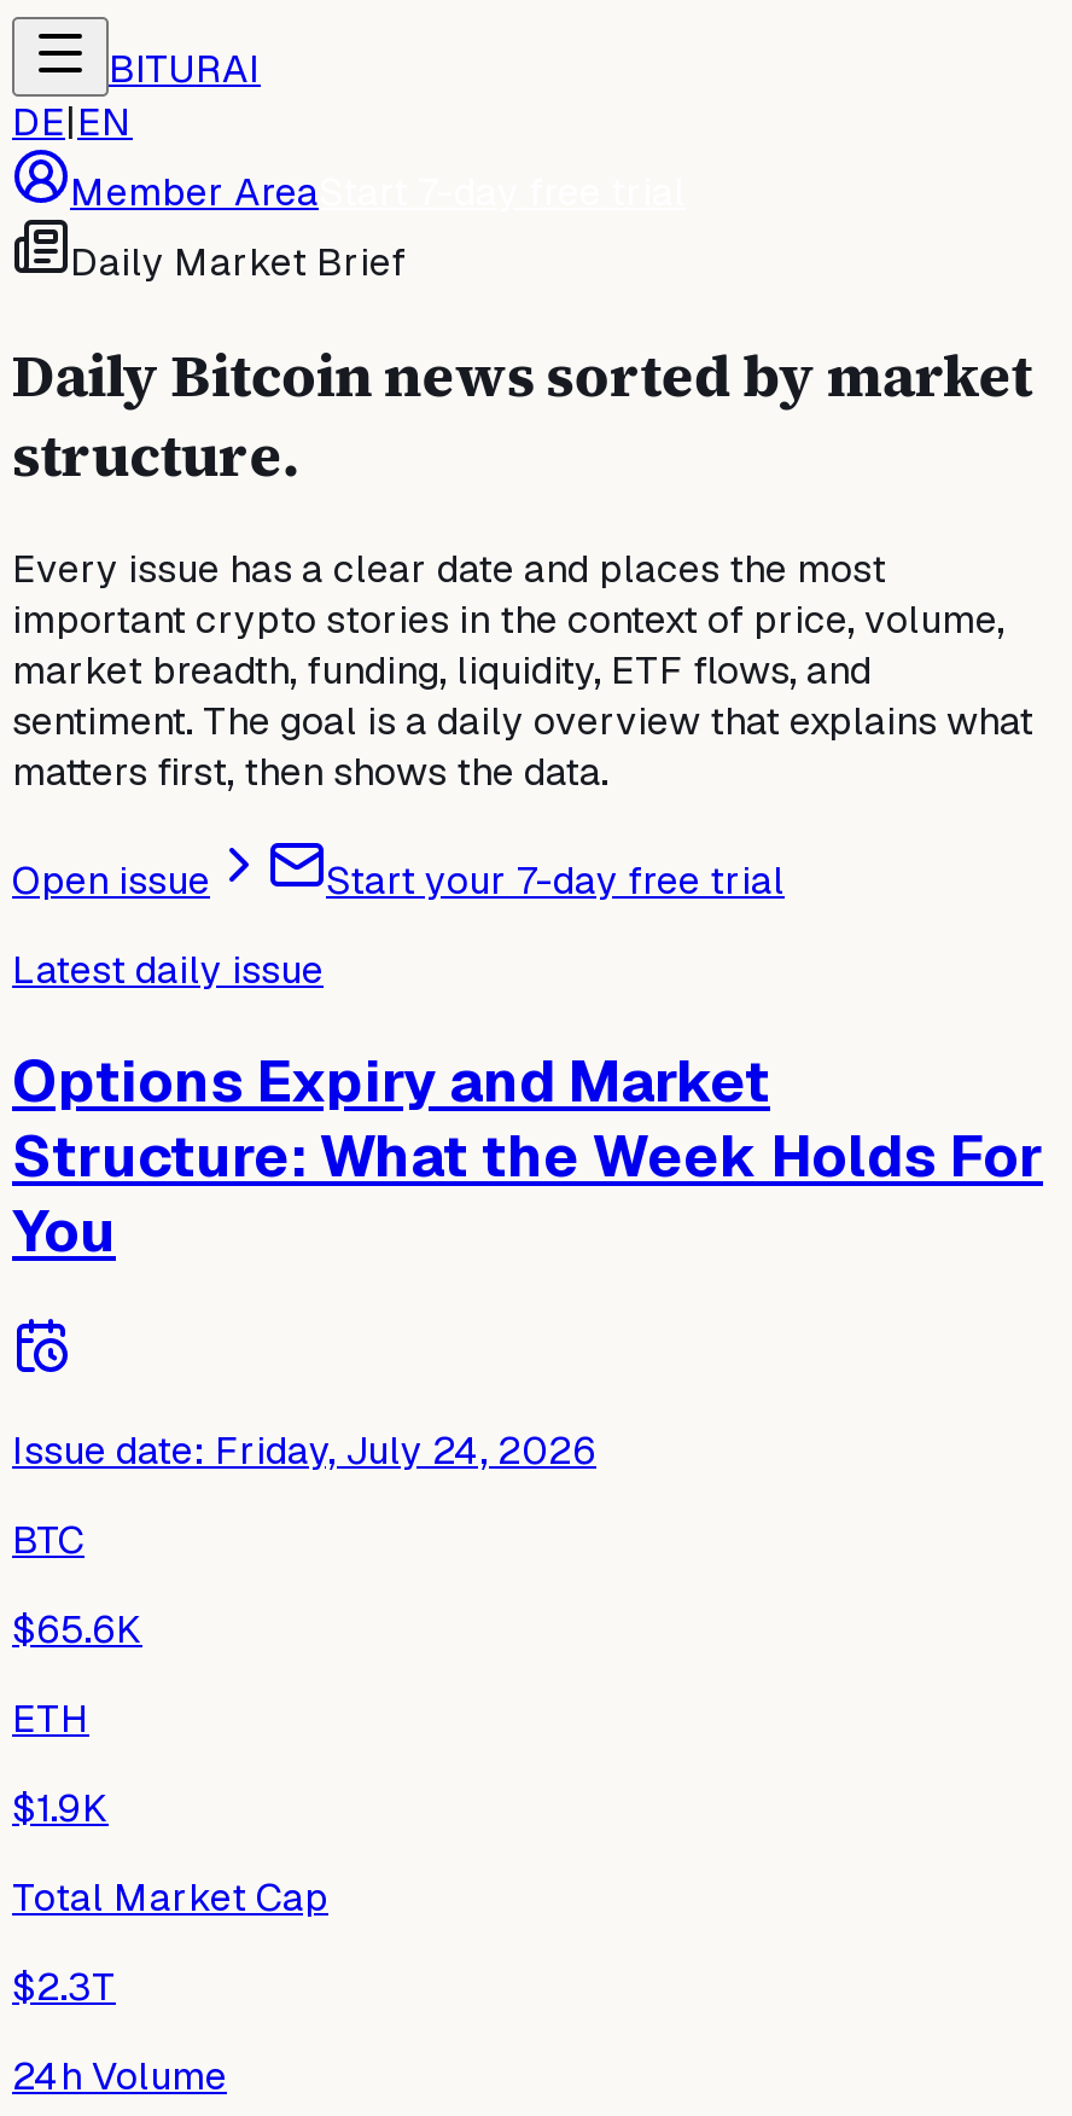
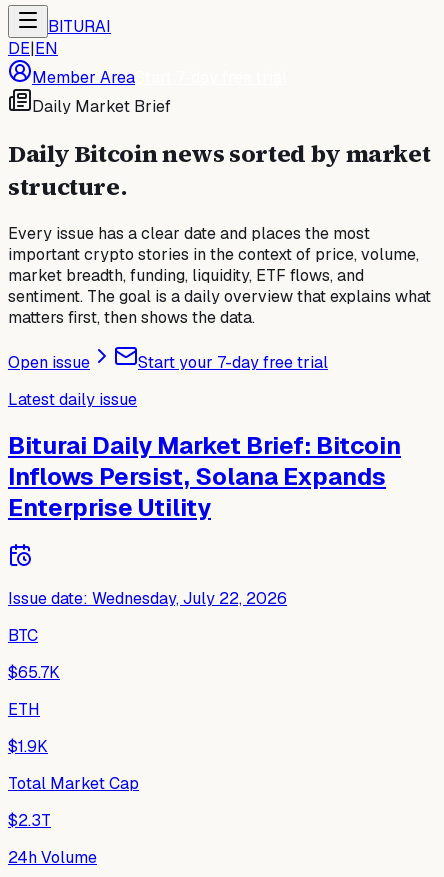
- Options Expiry and Market
- Structure: What the Week Holds For
- You
+ Biturai Daily Market Brief: Bitcoin
+ Inflows Persist, Solana Expands
+ Enterprise Utility

- Issue date: Friday, July 24, 2026
+ Issue date: Wednesday, July 22, 2026

- $65.6K
+ $65.7K
